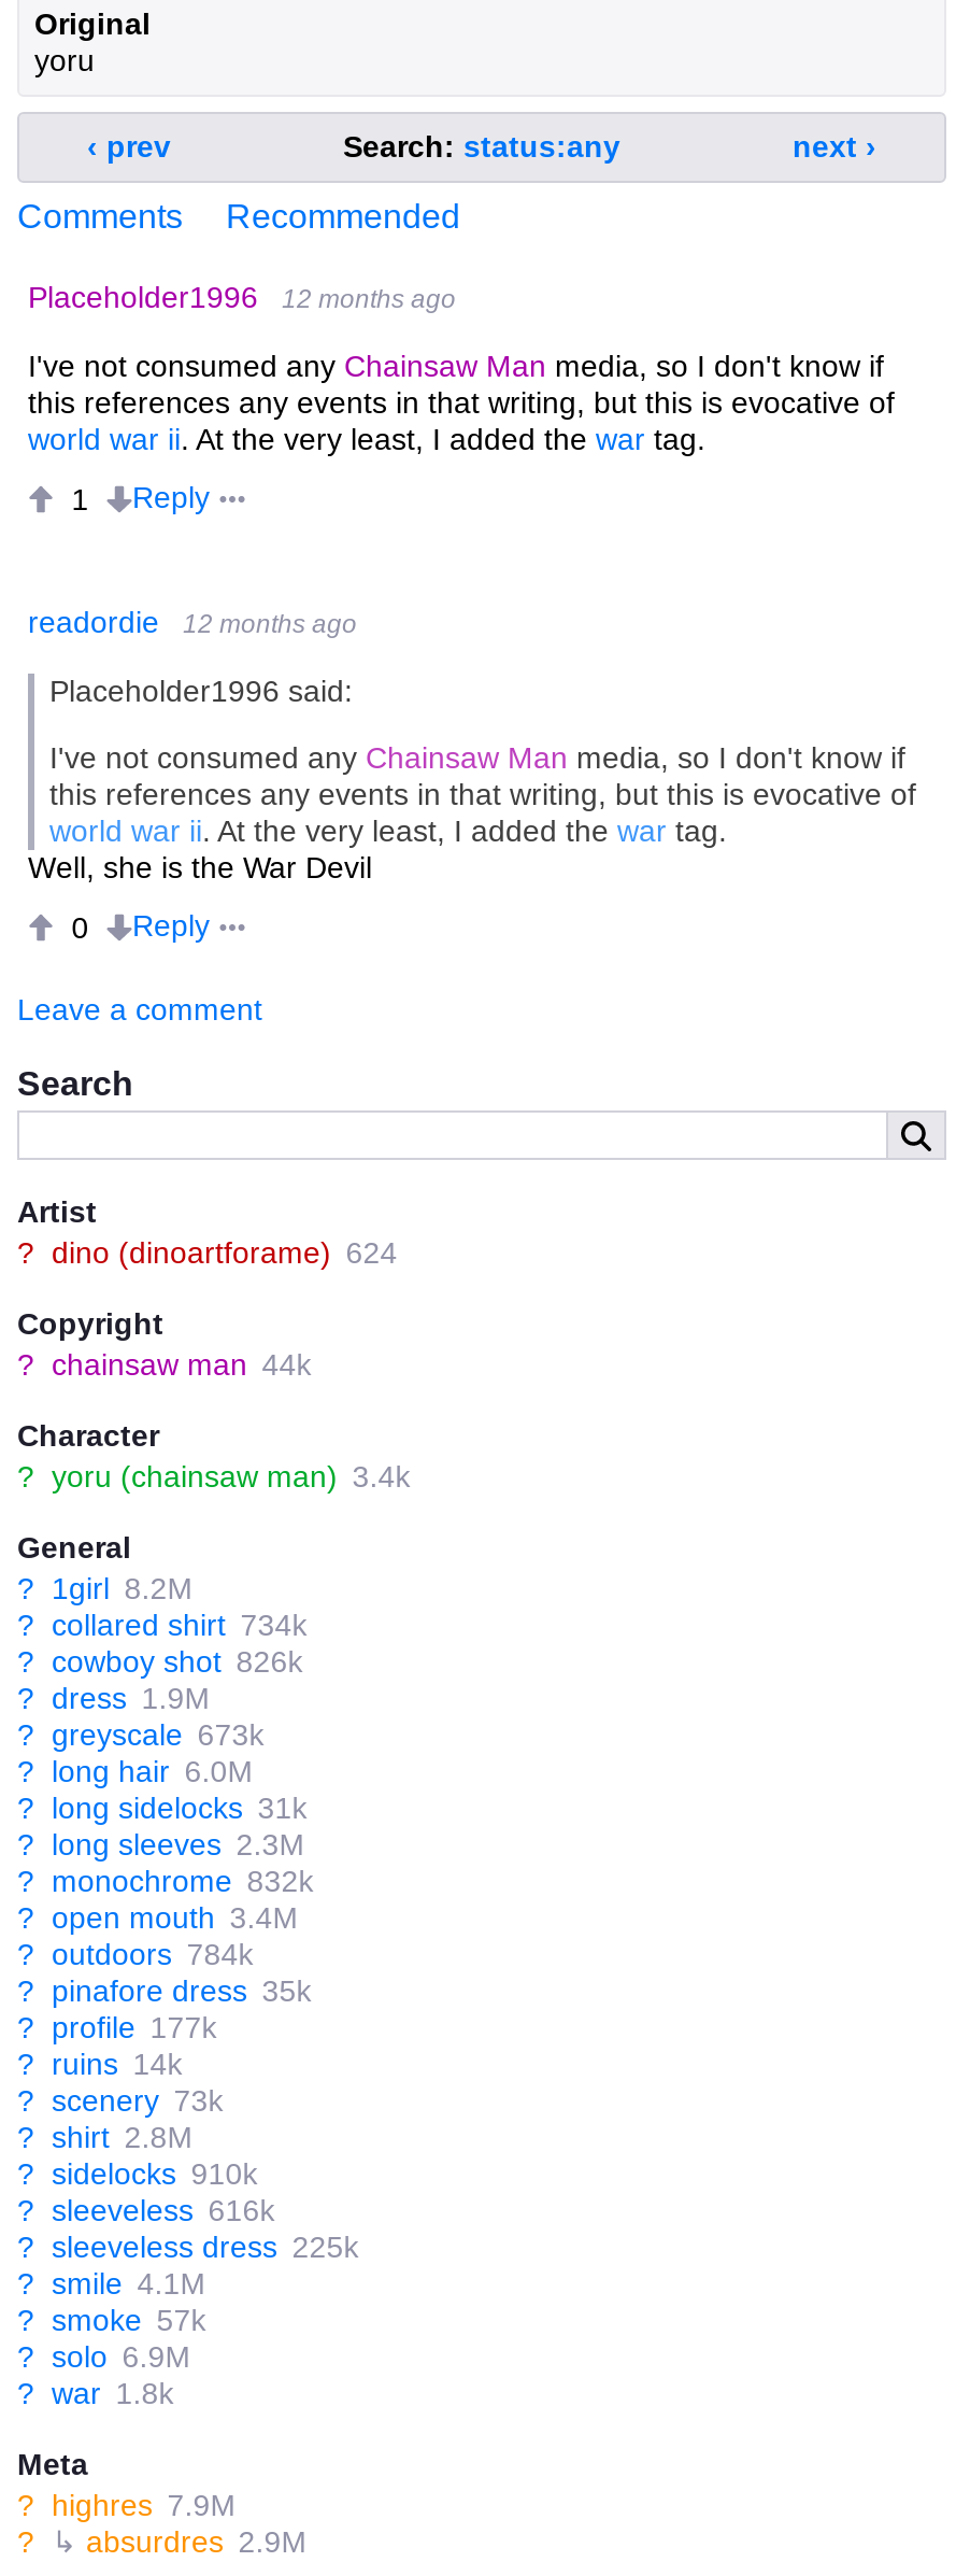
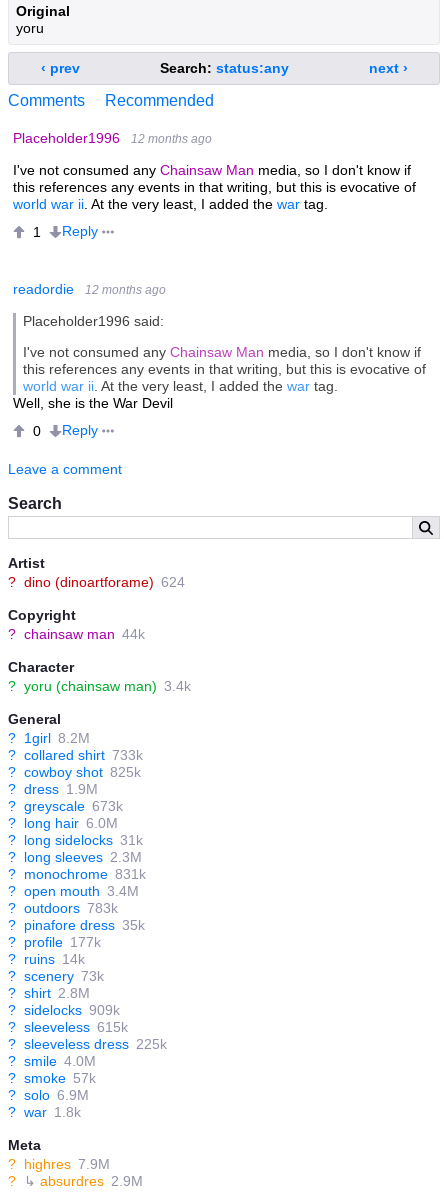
- ? collared shirt 734k
+ ? collared shirt 733k

- ? cowboy shot 826k
+ ? cowboy shot 825k

- ? monochrome 832k
+ ? monochrome 831k

- ? outdoors 784k
+ ? outdoors 783k

- ? sidelocks 910k
+ ? sidelocks 909k

- ? sleeveless 616k
+ ? sleeveless 615k

- ? smile 4.1M
+ ? smile 4.0M
